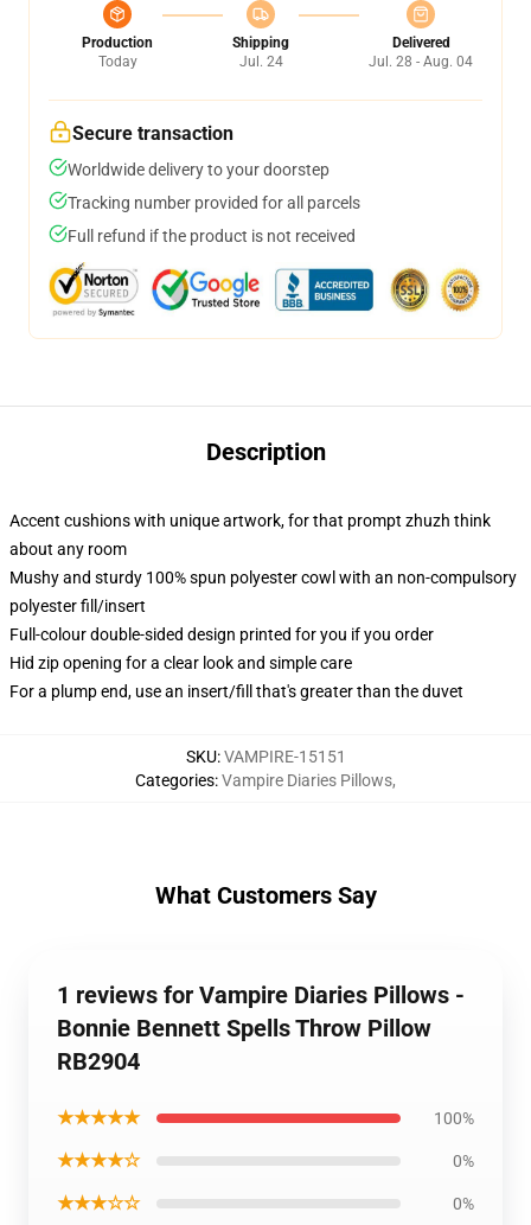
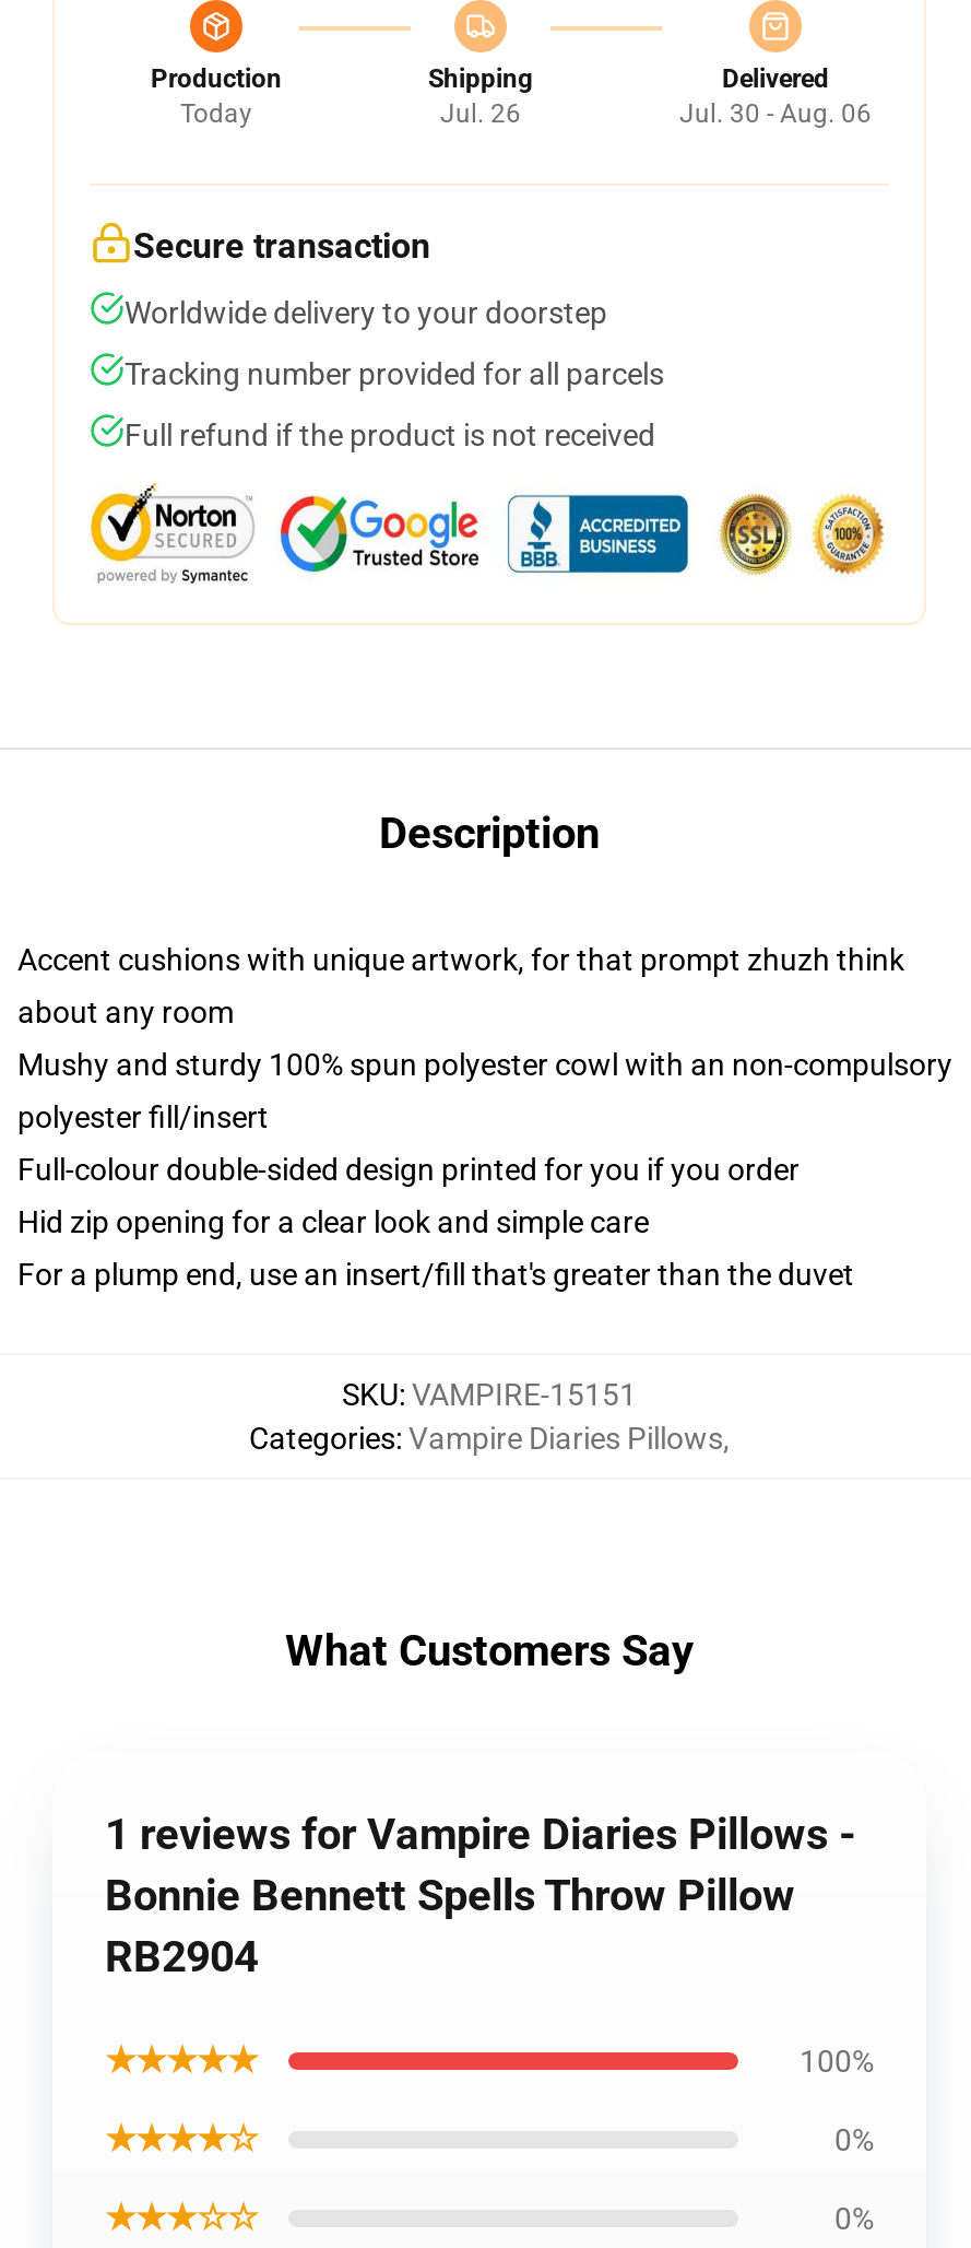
- Jul. 24
+ Jul. 26

- Jul. 28 - Aug. 04
+ Jul. 30 - Aug. 06
